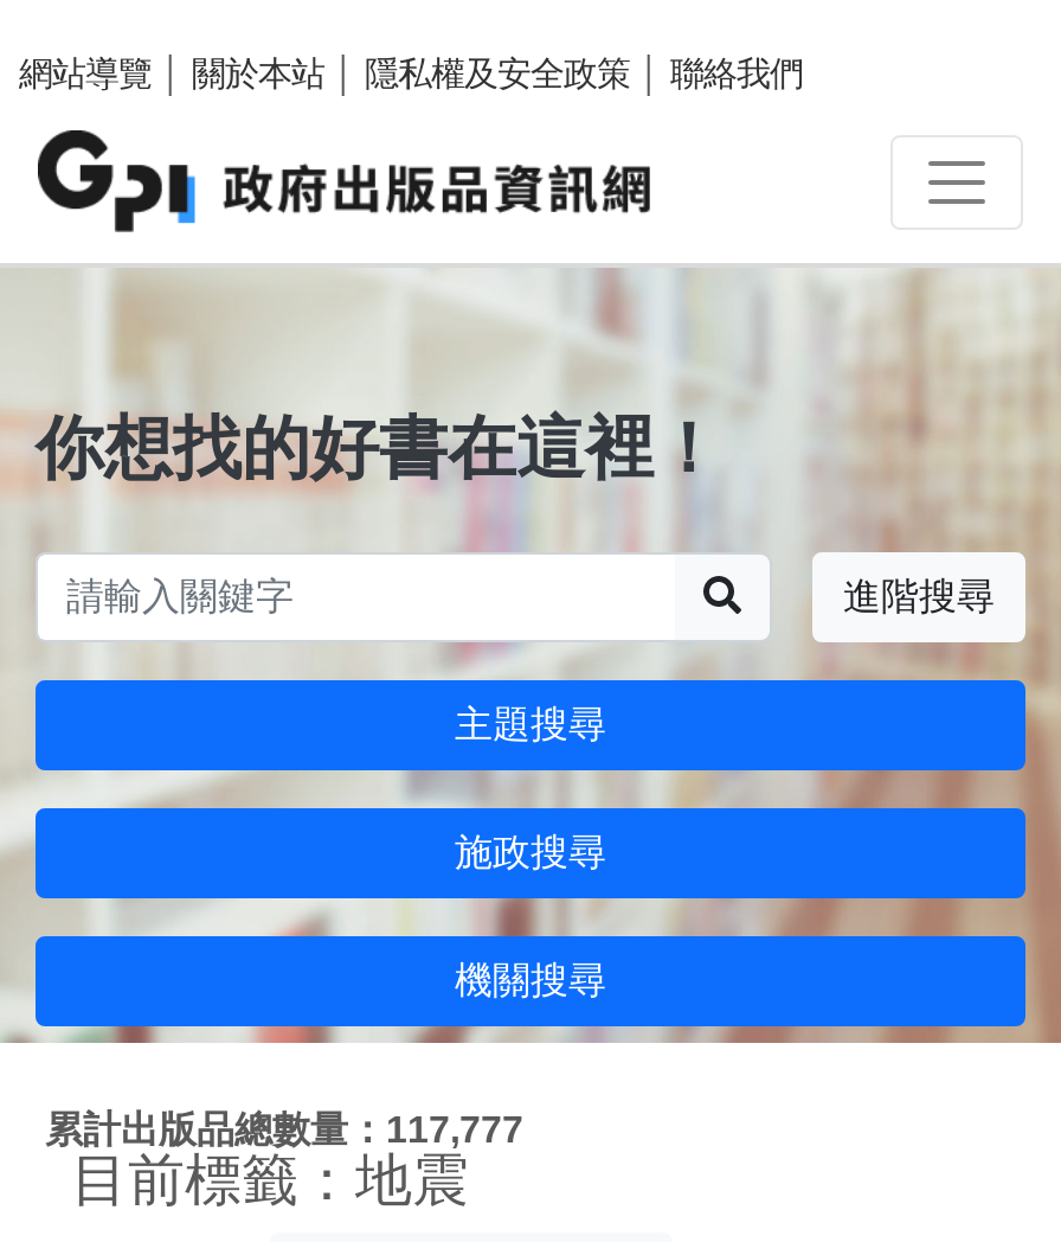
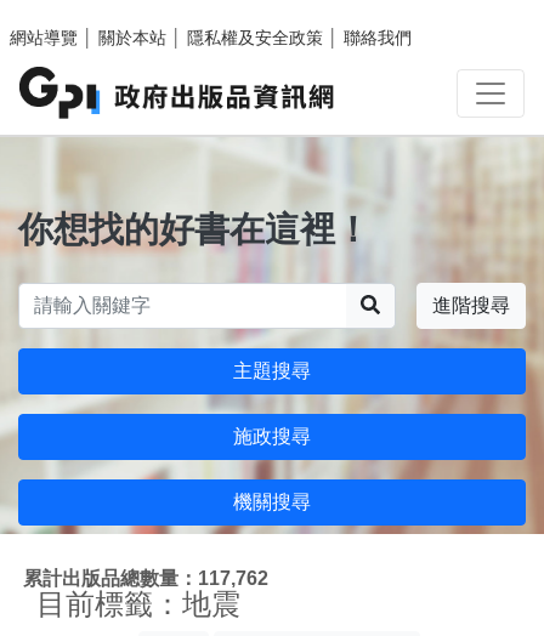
- 累計出版品總數量：117,777
+ 累計出版品總數量：117,762
